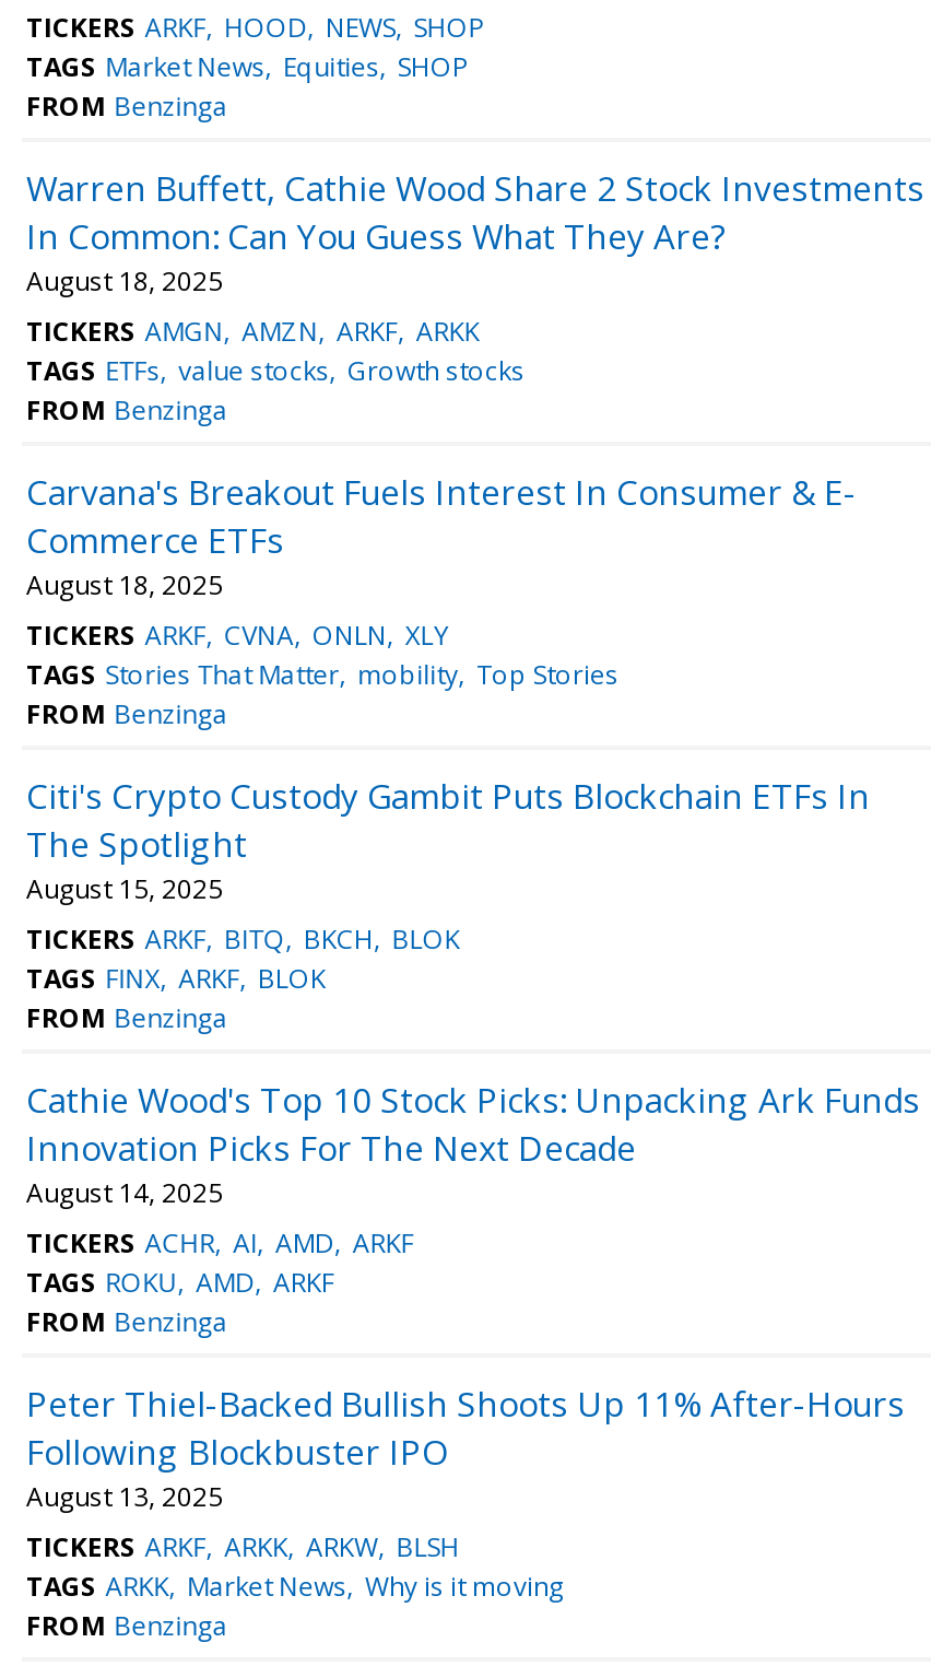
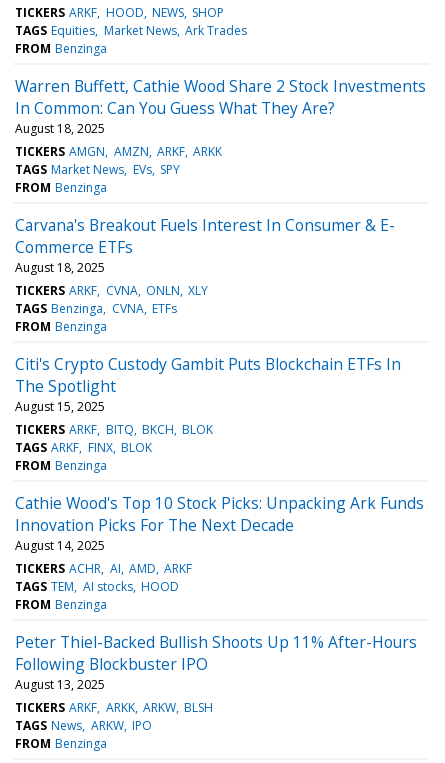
- TAGS Market News Equities SHOP
+ TAGS Equities Market News Ark Trades

- TAGS ETFs value stocks Growth stocks
+ TAGS Market News EVs SPY

- TAGS Stories That Matter mobility Top Stories
+ TAGS Benzinga CVNA ETFs

- TAGS FINX ARKF BLOK
+ TAGS ARKF FINX BLOK

- TAGS ROKU AMD ARKF
+ TAGS TEM AI stocks HOOD

- TAGS ARKK Market News Why is it moving
+ TAGS News ARKW IPO
